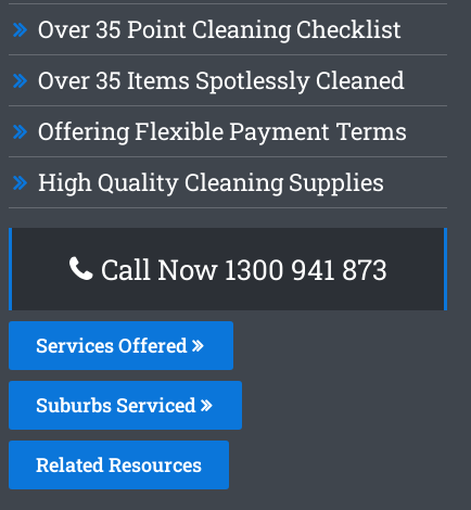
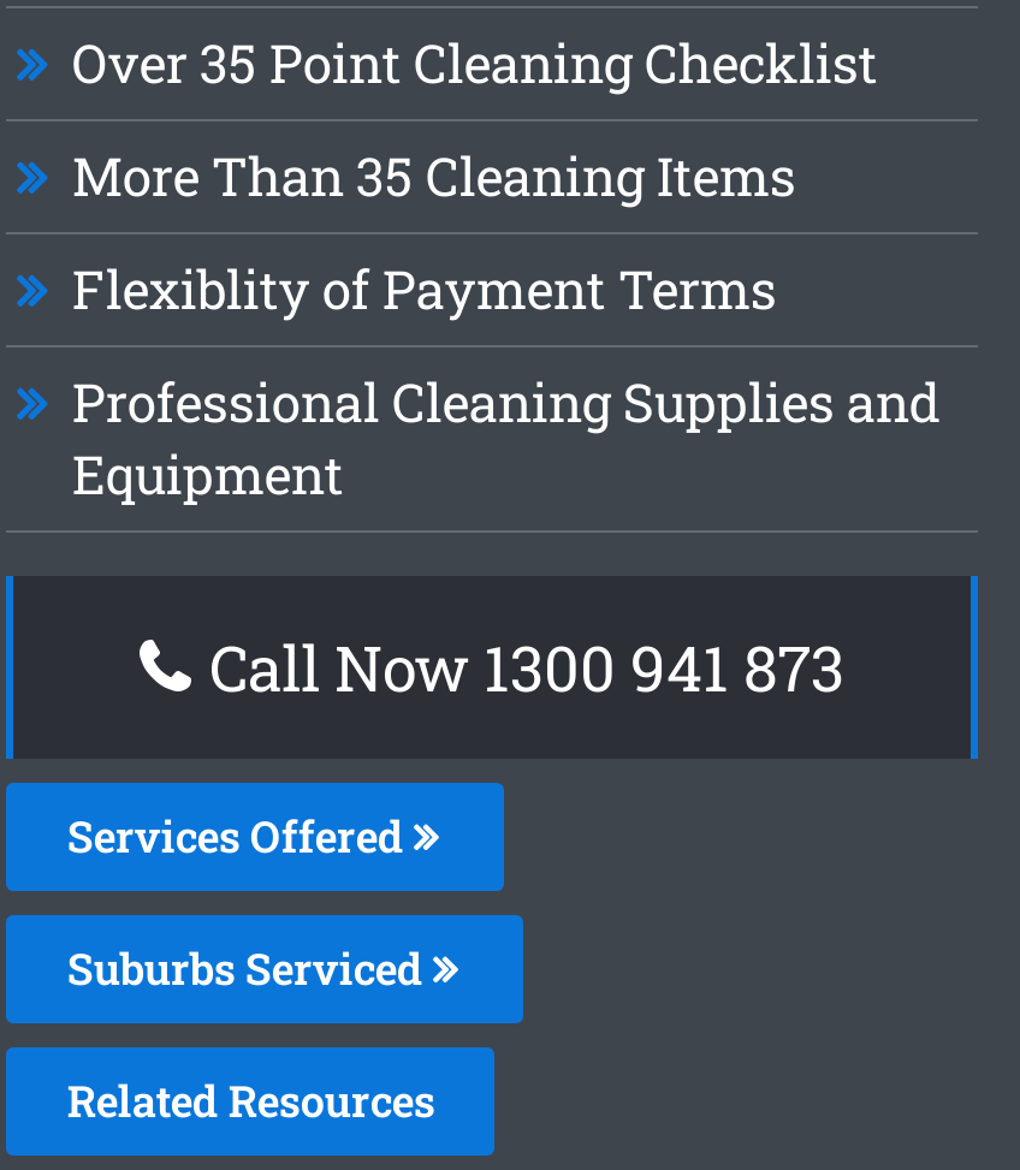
- Over 35 Items Spotlessly Cleaned
+ More Than 35 Cleaning Items

- Offering Flexible Payment Terms
+ Flexiblity of Payment Terms

- High Quality Cleaning Supplies
+ Professional Cleaning Supplies and
+ Equipment
